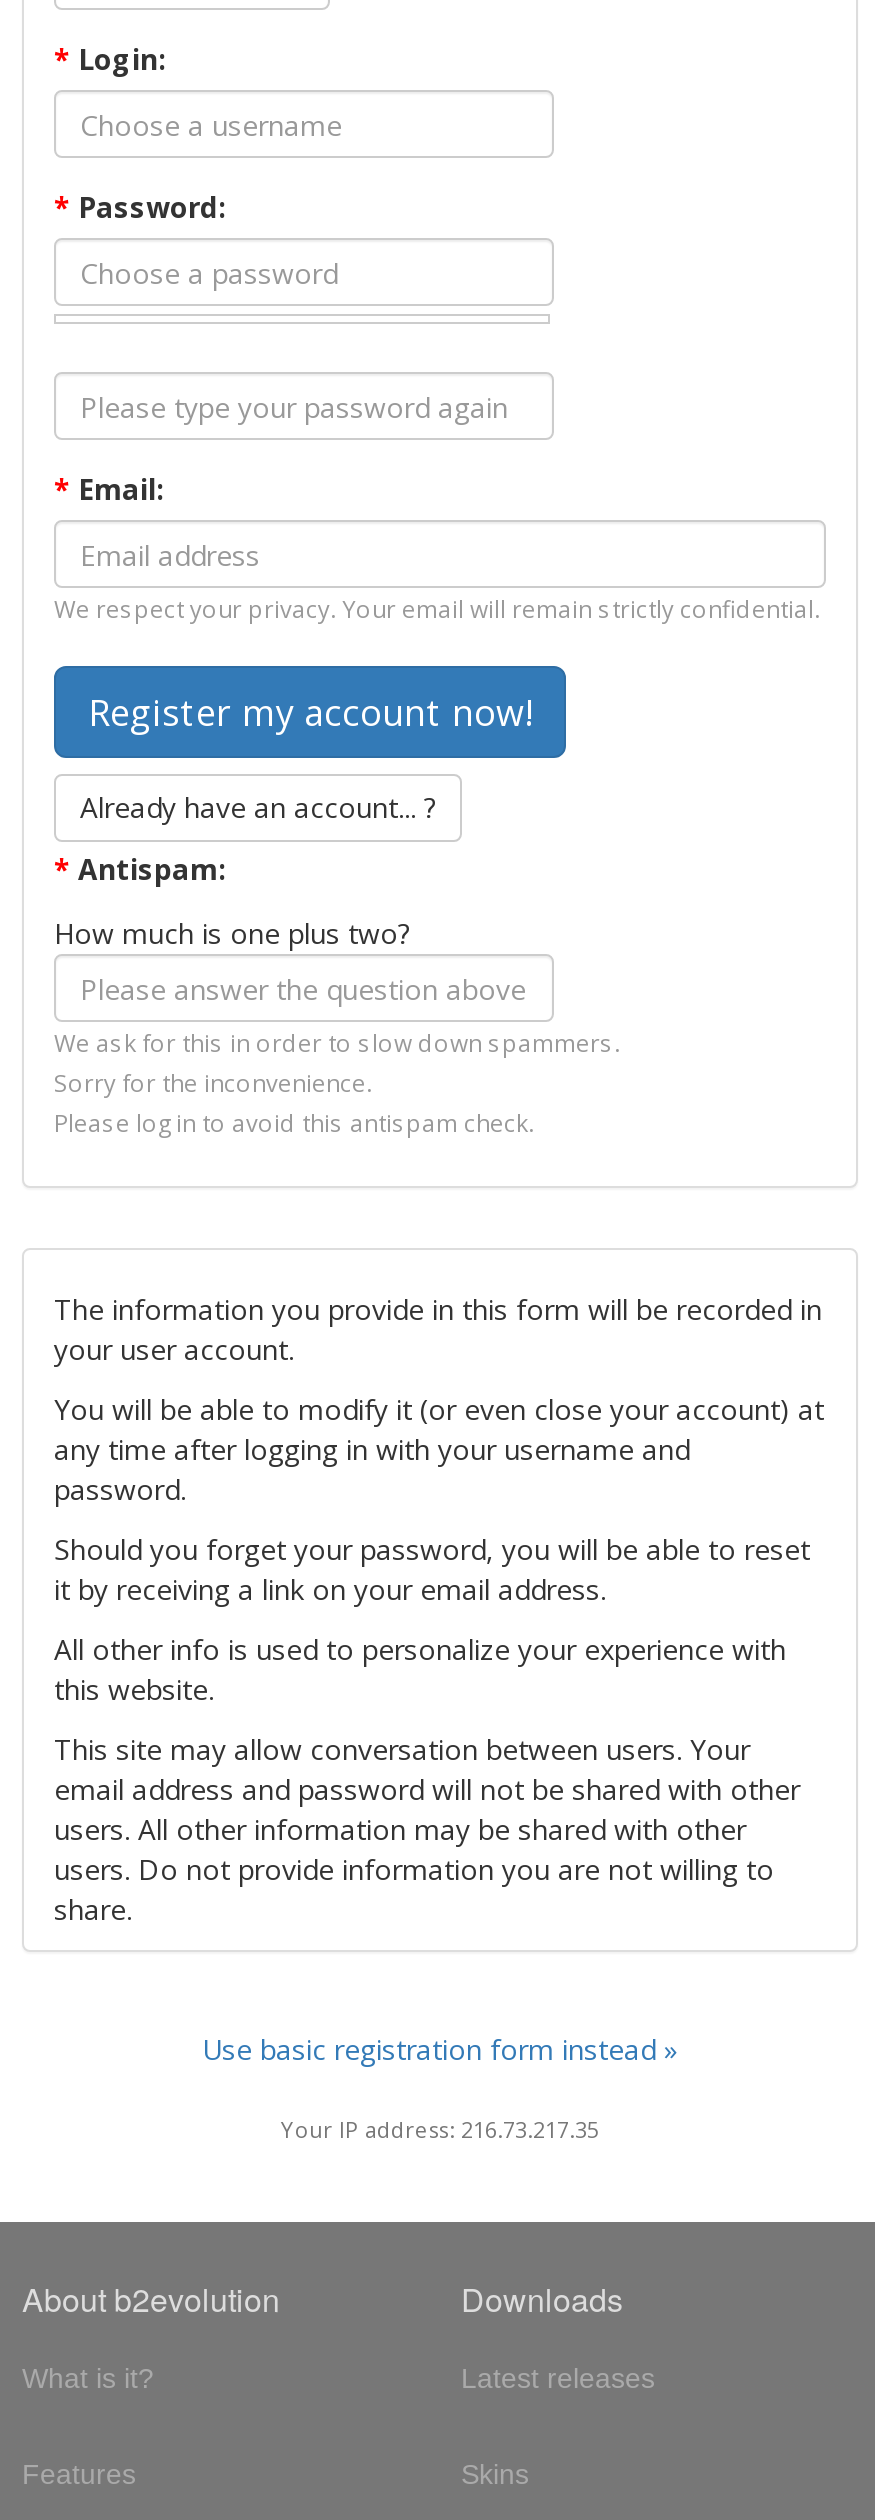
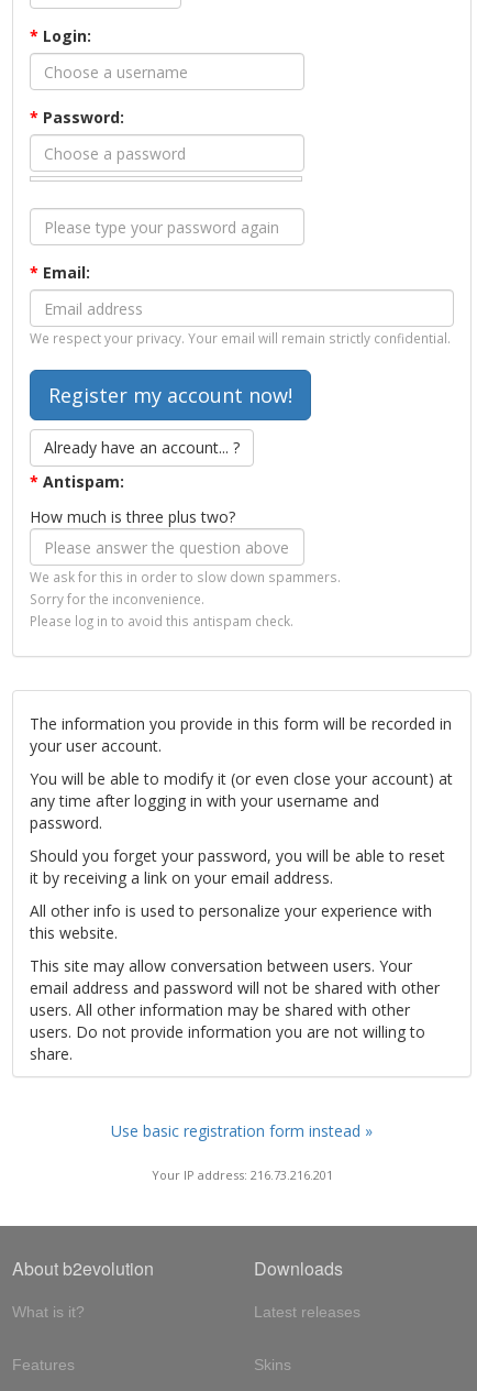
- How much is one plus two?
+ How much is three plus two?

- Your IP address: 216.73.217.35
+ Your IP address: 216.73.216.201
